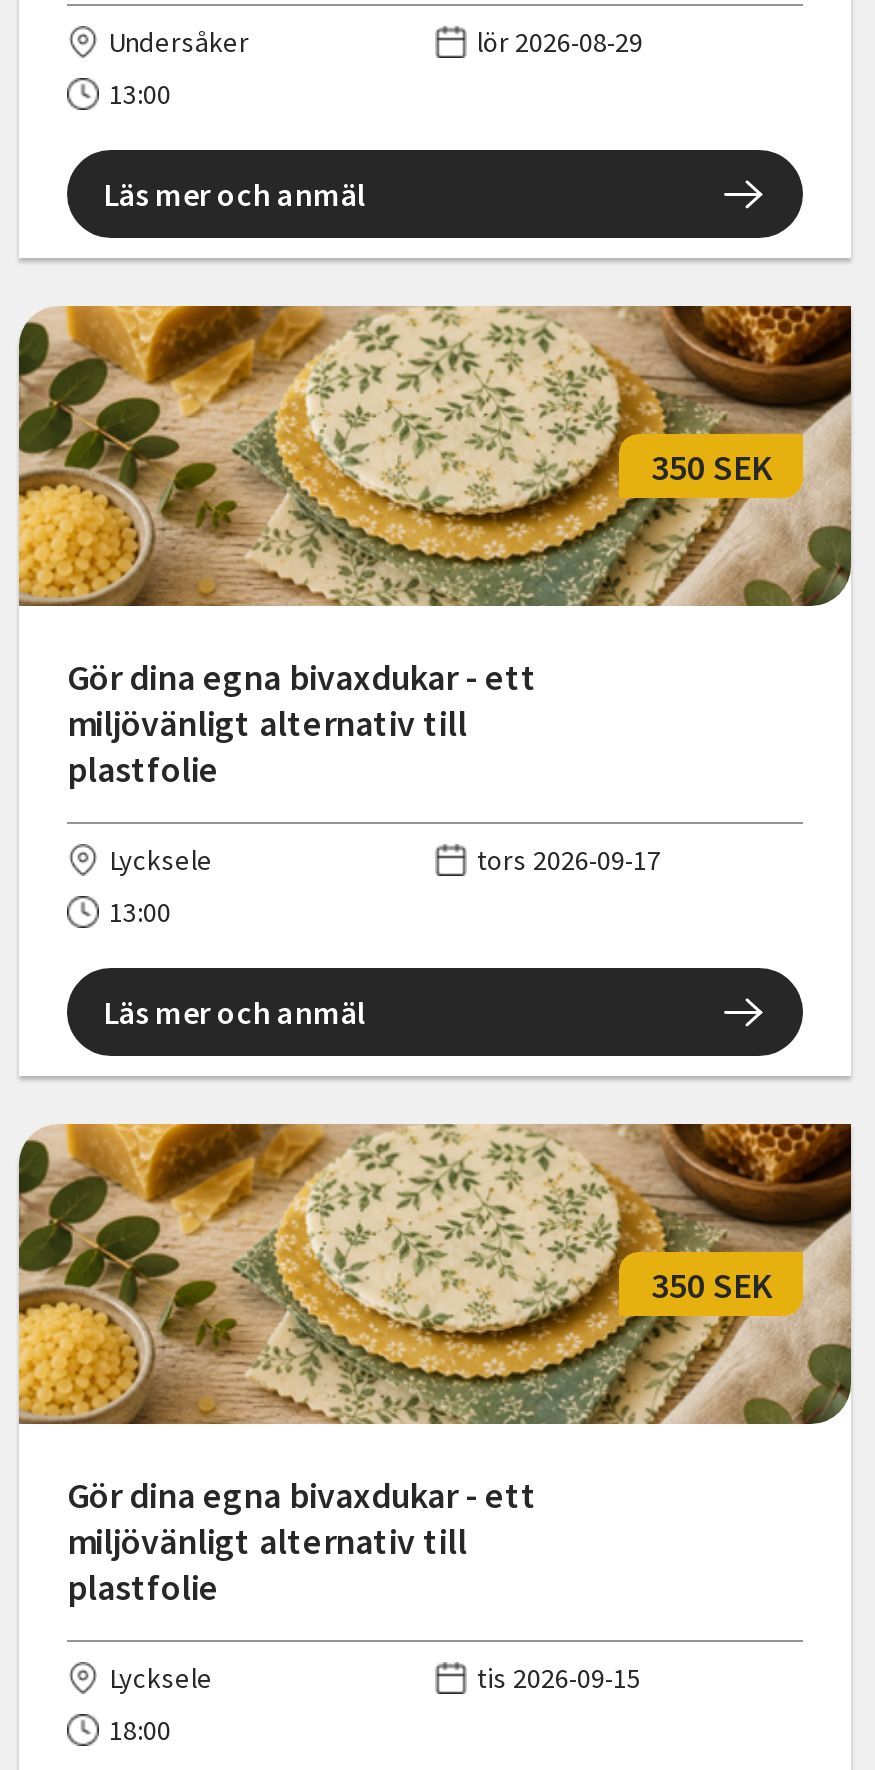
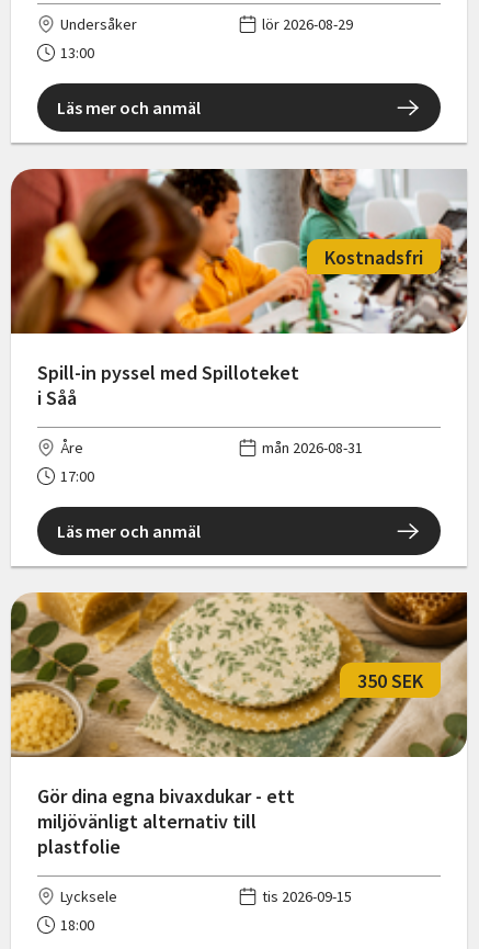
- [image]
- 350 SEK
+ [image]
+ Kostnadsfri

- Gör dina egna bivaxdukar - ett
- miljövänligt alternativ till
- plastfolie
+ Spill-in pyssel med Spilloteket
+ i Såå

- Lycksele
- tors 2026-09-17
- 13:00
+ Åre
+ mån 2026-08-31
+ 17:00
